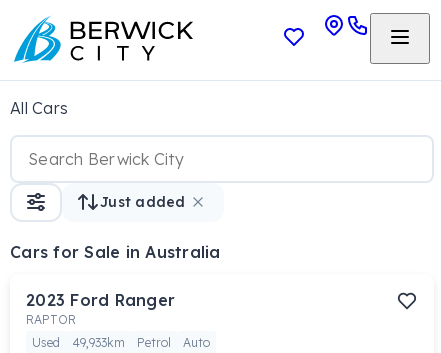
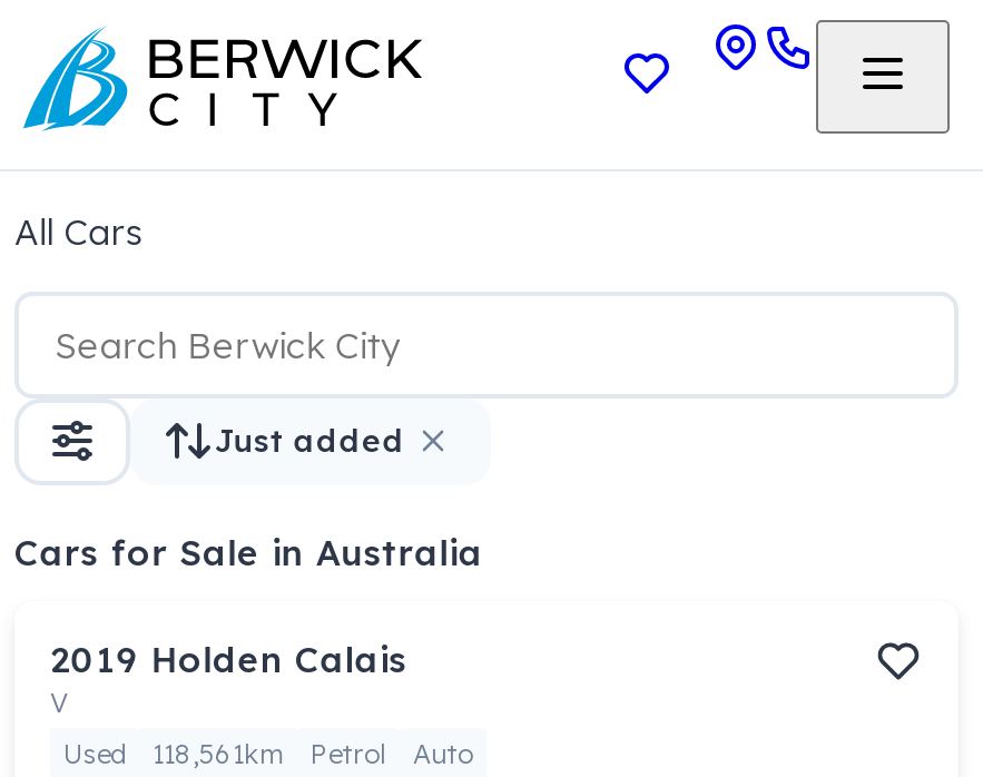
- 2023 Ford Ranger
- RAPTOR
+ 2019 Holden Calais
+ V

- Used 49,933km Petrol Auto
+ Used 118,561km Petrol Auto
